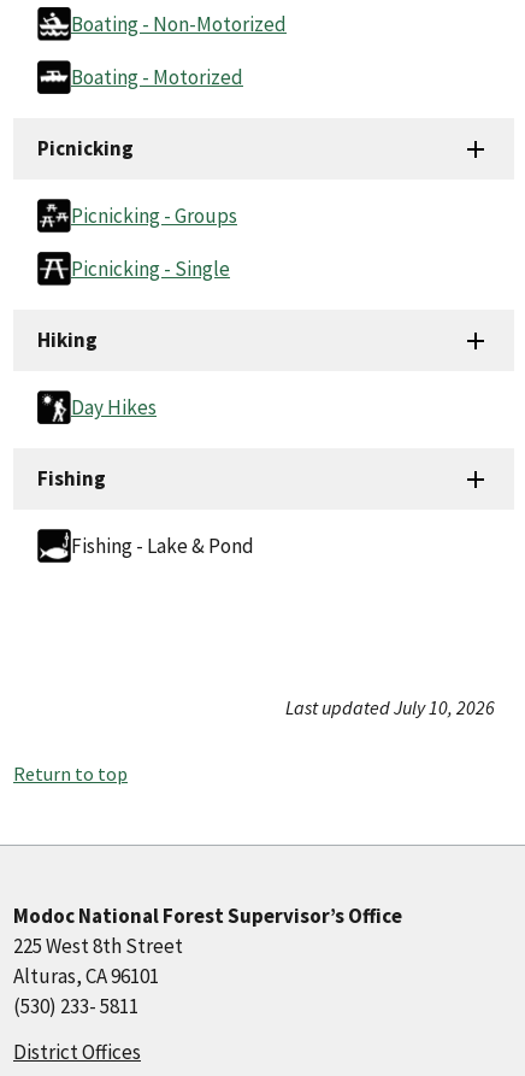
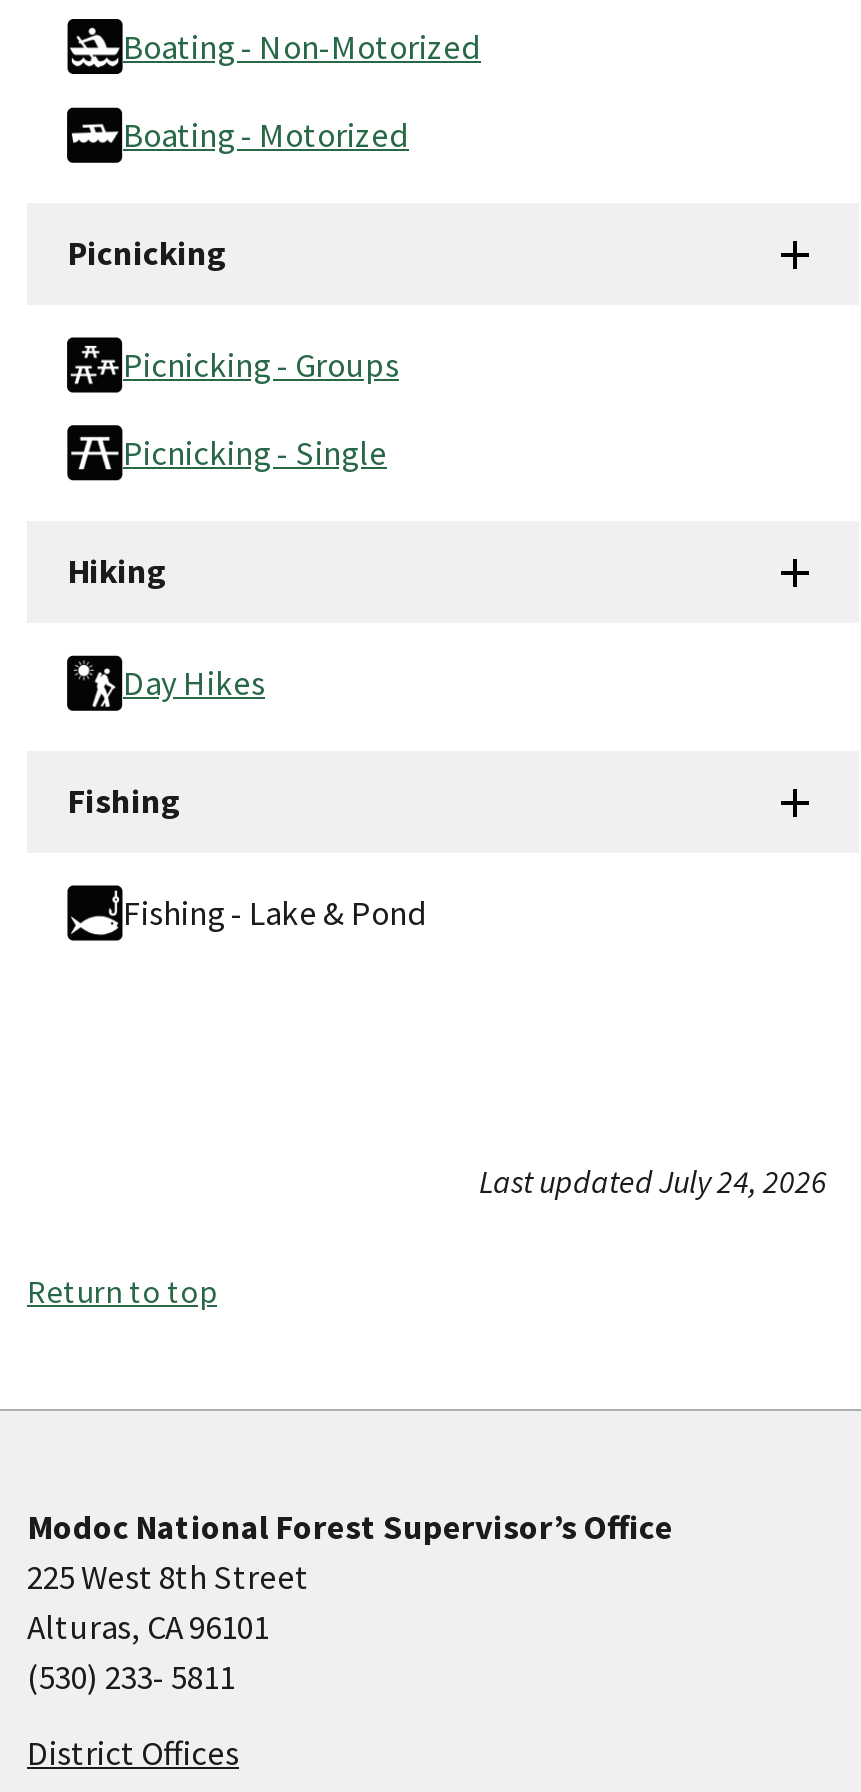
- Last updated July 10, 2026
+ Last updated July 24, 2026
